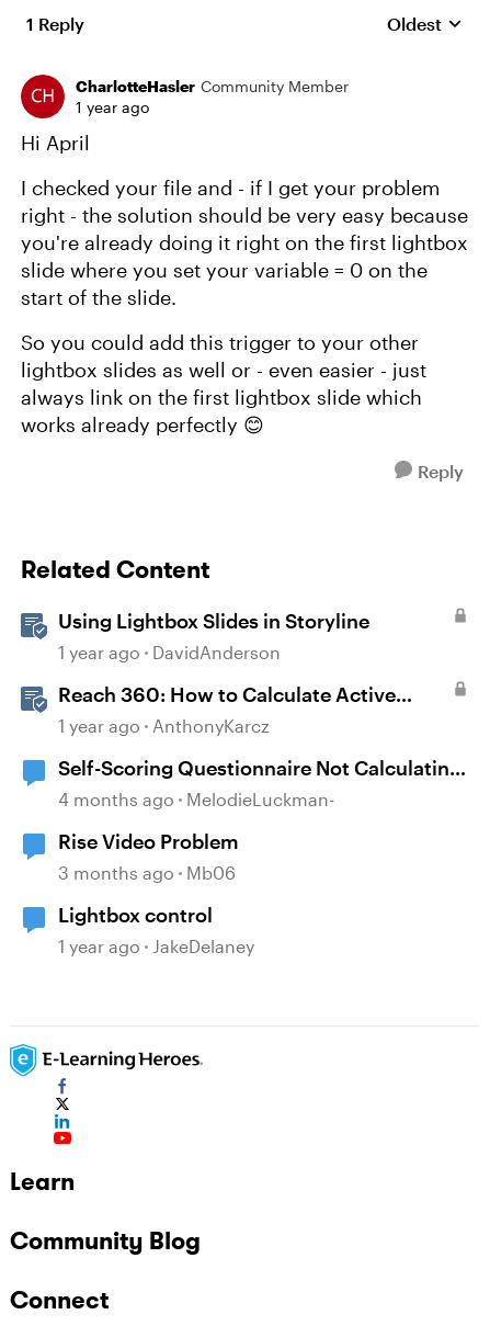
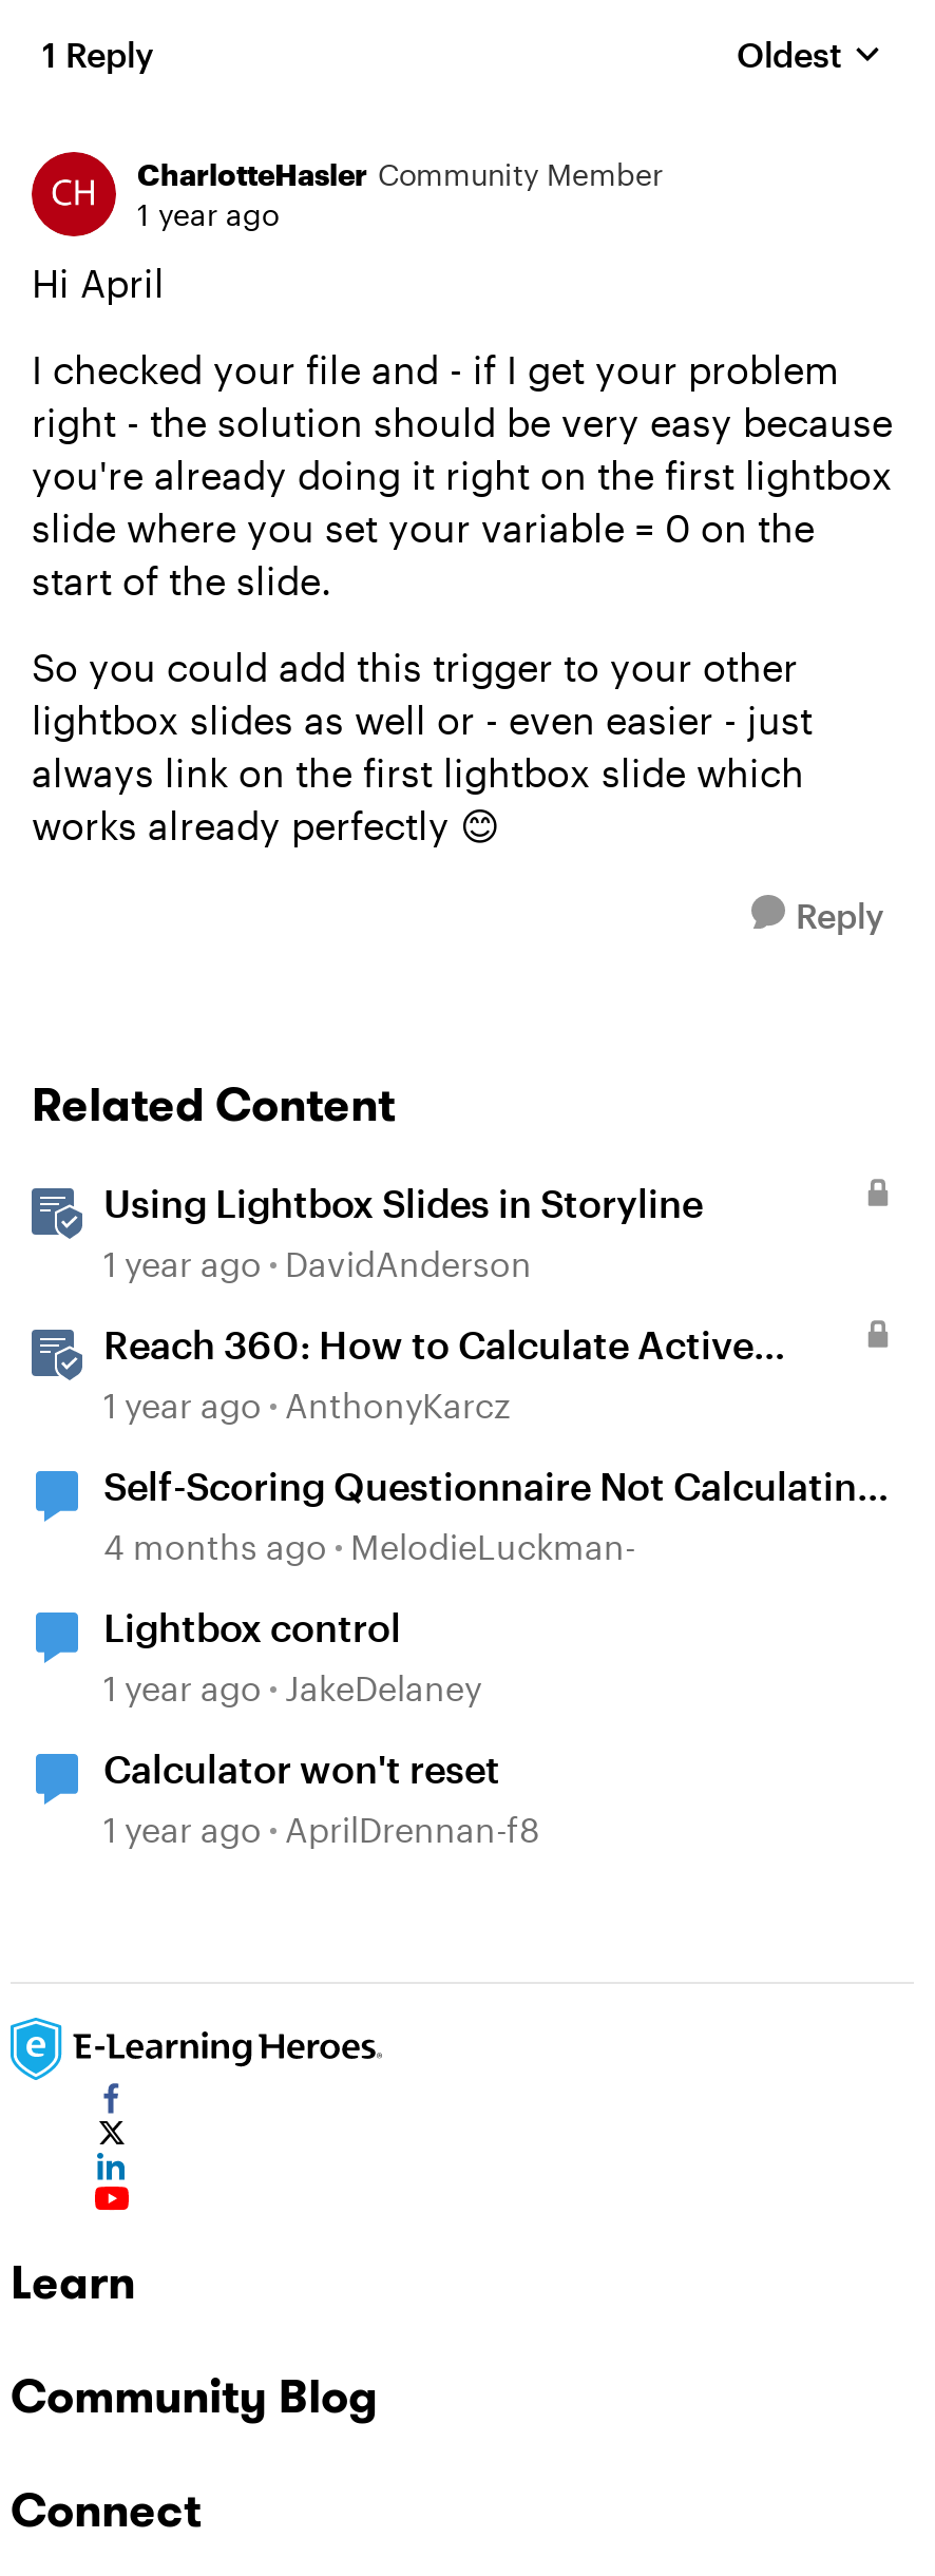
- Rise Video Problem
- 3 months ago Mb06

moved up: Lightbox control | 1 year ago JakeDelaney

+ Calculator won't reset
+ 1 year ago AprilDrennan-f8
